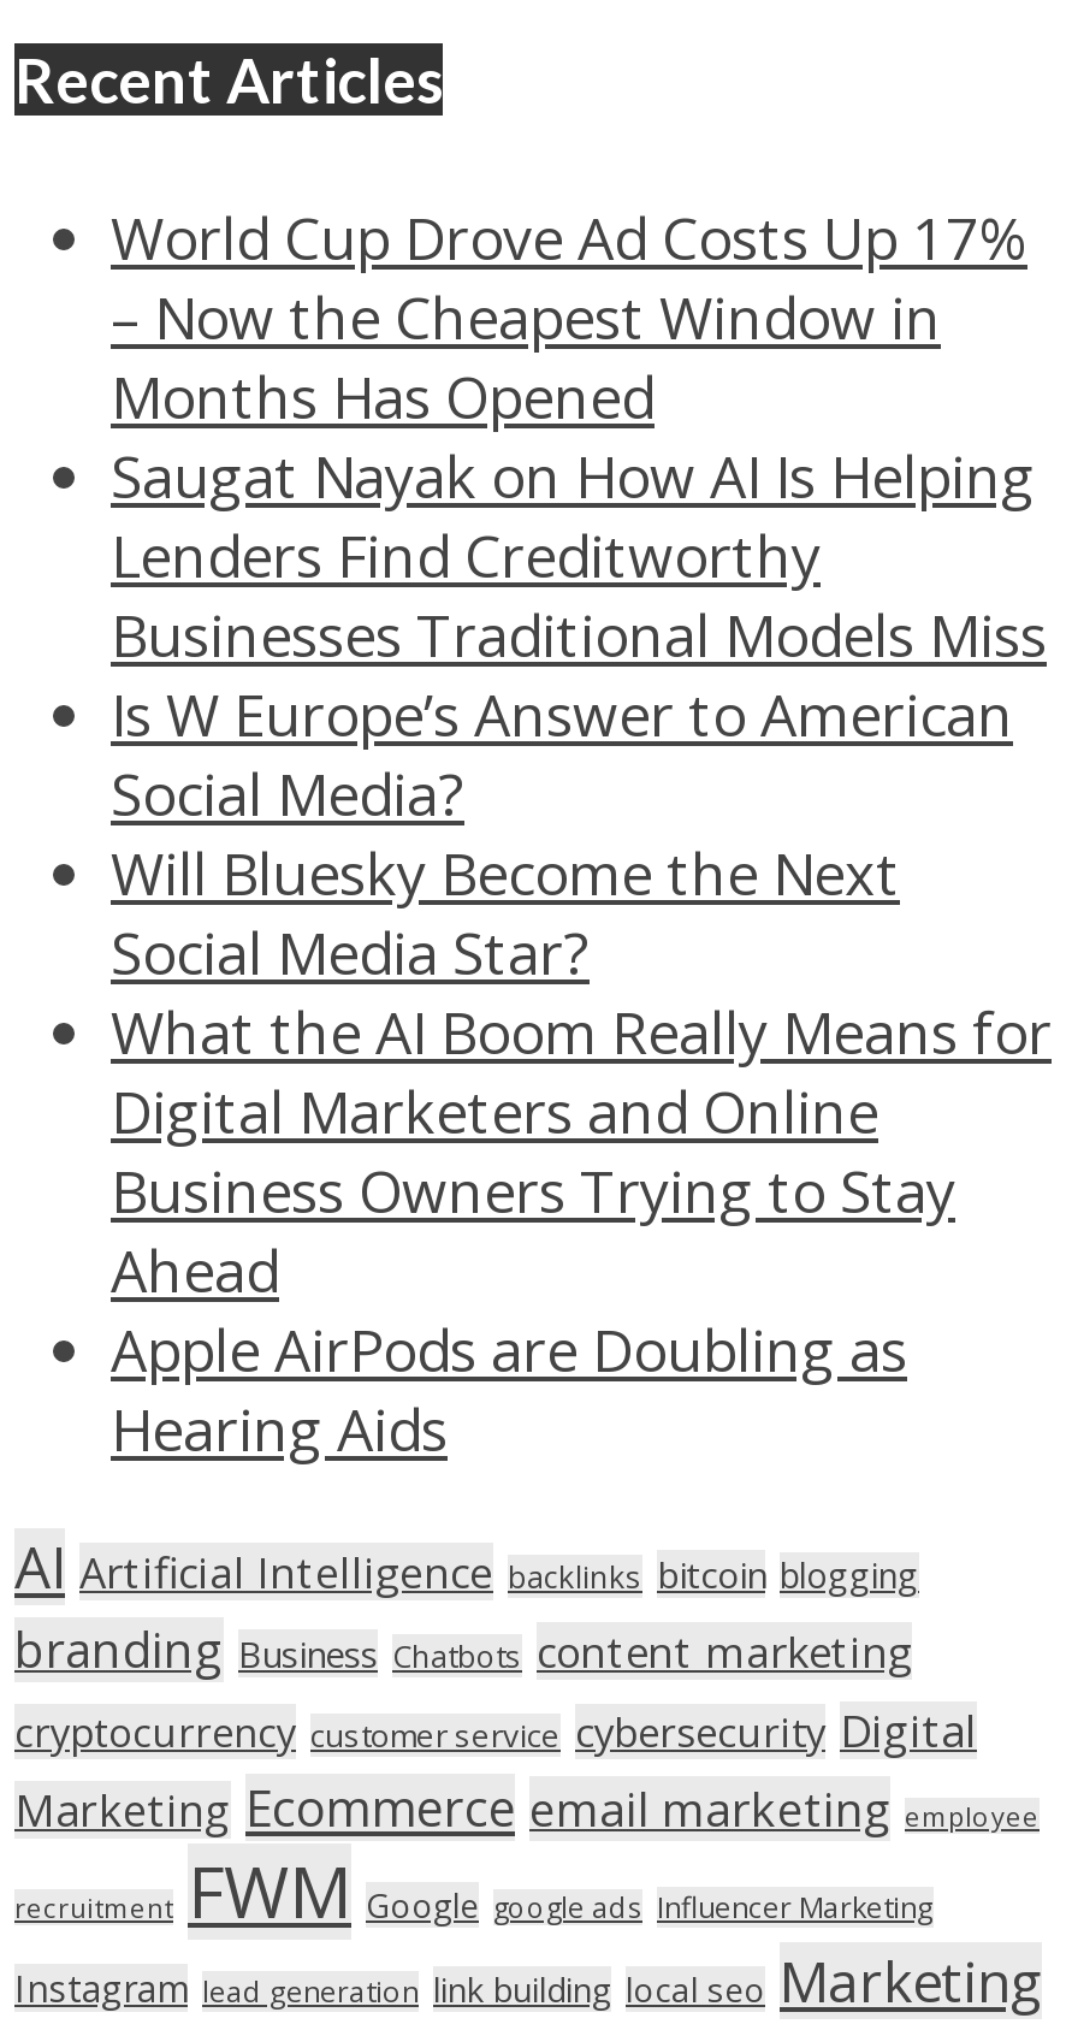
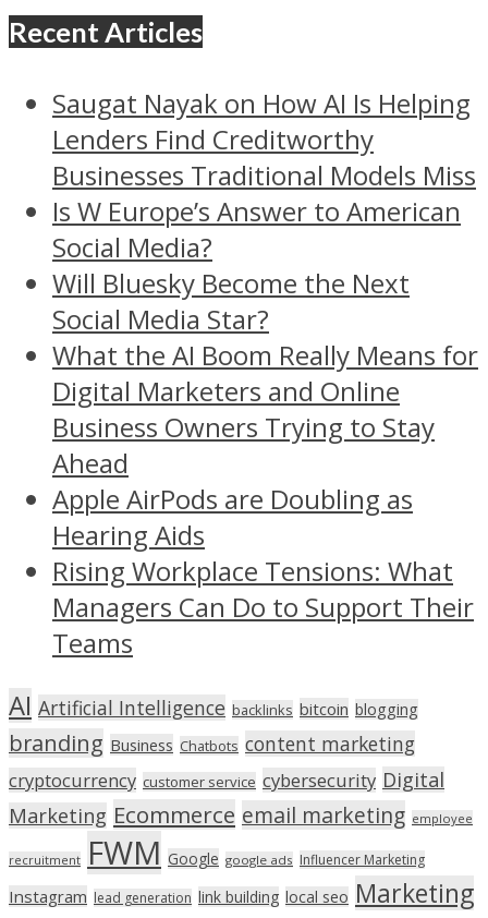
- World Cup Drove Ad Costs Up 17%
- – Now the Cheapest Window in
- Months Has Opened

moved up: Saugat Nayak on How AI Is Helping | Lenders Find Creditworthy | Businesses Traditional Models Miss | ... | Apple AirPods are Doubling as | Hearing Aids

+ Rising Workplace Tensions: What
+ Managers Can Do to Support Their
+ Teams
